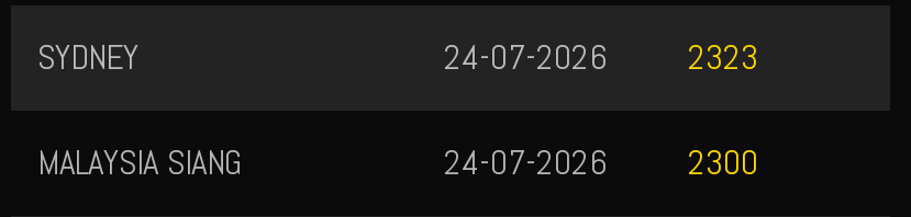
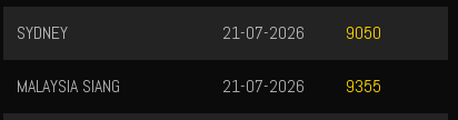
- 24-07-2026
+ 21-07-2026

- 2323
+ 9050

- 24-07-2026
+ 21-07-2026

- 2300
+ 9355
